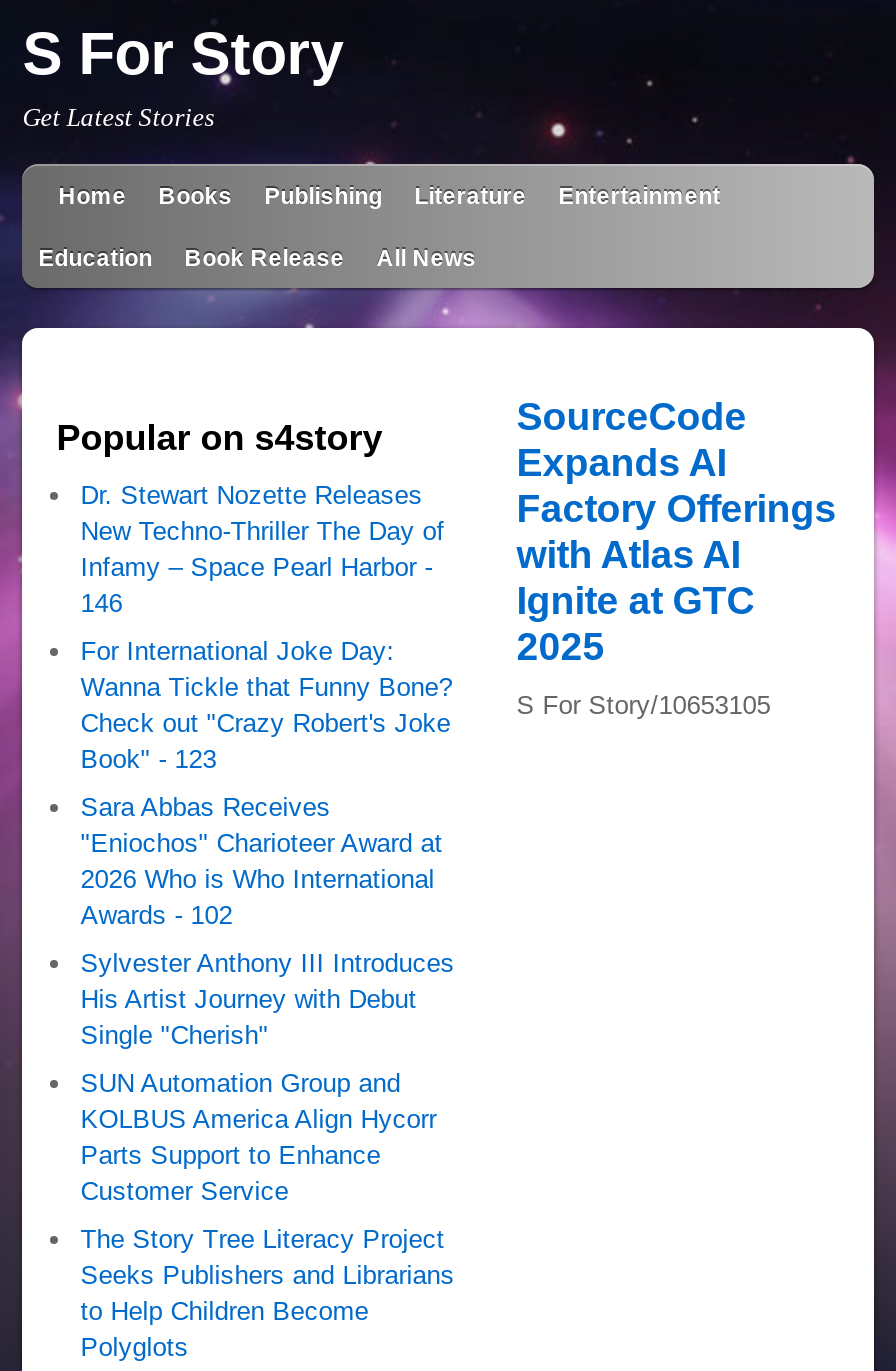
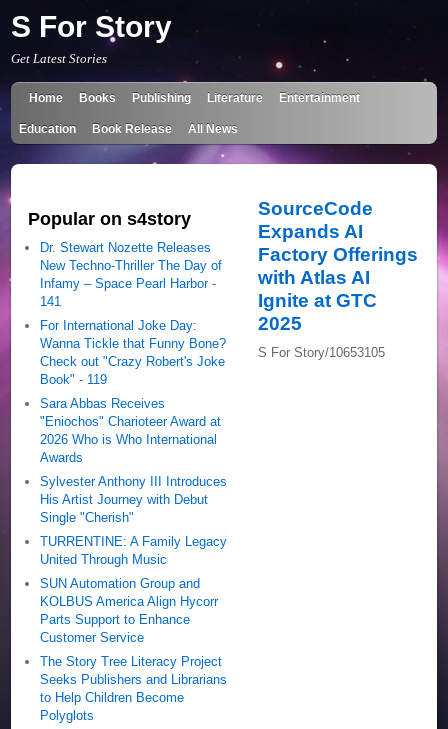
- 146
+ 141

- Book" - 123
+ Book" - 119

- Awards - 102
+ Awards

+ TURRENTINE: A Family Legacy
+ United Through Music
